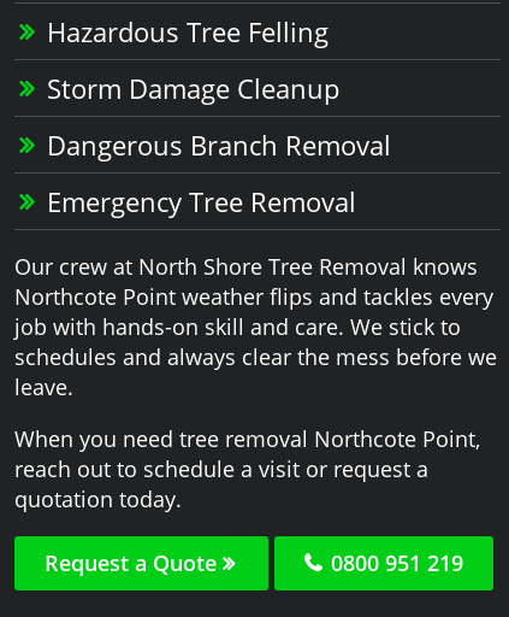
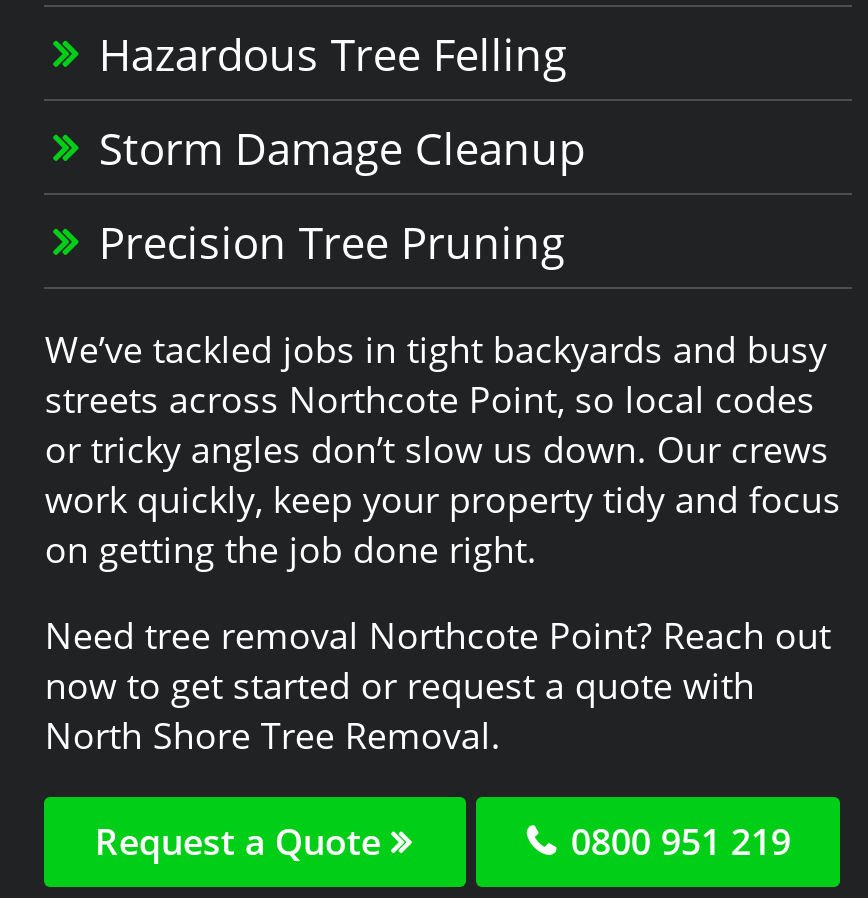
- Dangerous Branch Removal
- Emergency Tree Removal
- Our crew at North Shore Tree Removal knows
- Northcote Point weather flips and tackles every
- job with hands-on skill and care. We stick to
- schedules and always clear the mess before we
- leave.
- When you need tree removal Northcote Point,
- reach out to schedule a visit or request a
- quotation today.
+ Precision Tree Pruning
+ We’ve tackled jobs in tight backyards and busy
+ streets across Northcote Point, so local codes
+ or tricky angles don’t slow us down. Our crews
+ work quickly, keep your property tidy and focus
+ on getting the job done right.
+ Need tree removal Northcote Point? Reach out
+ now to get started or request a quote with
+ North Shore Tree Removal.
